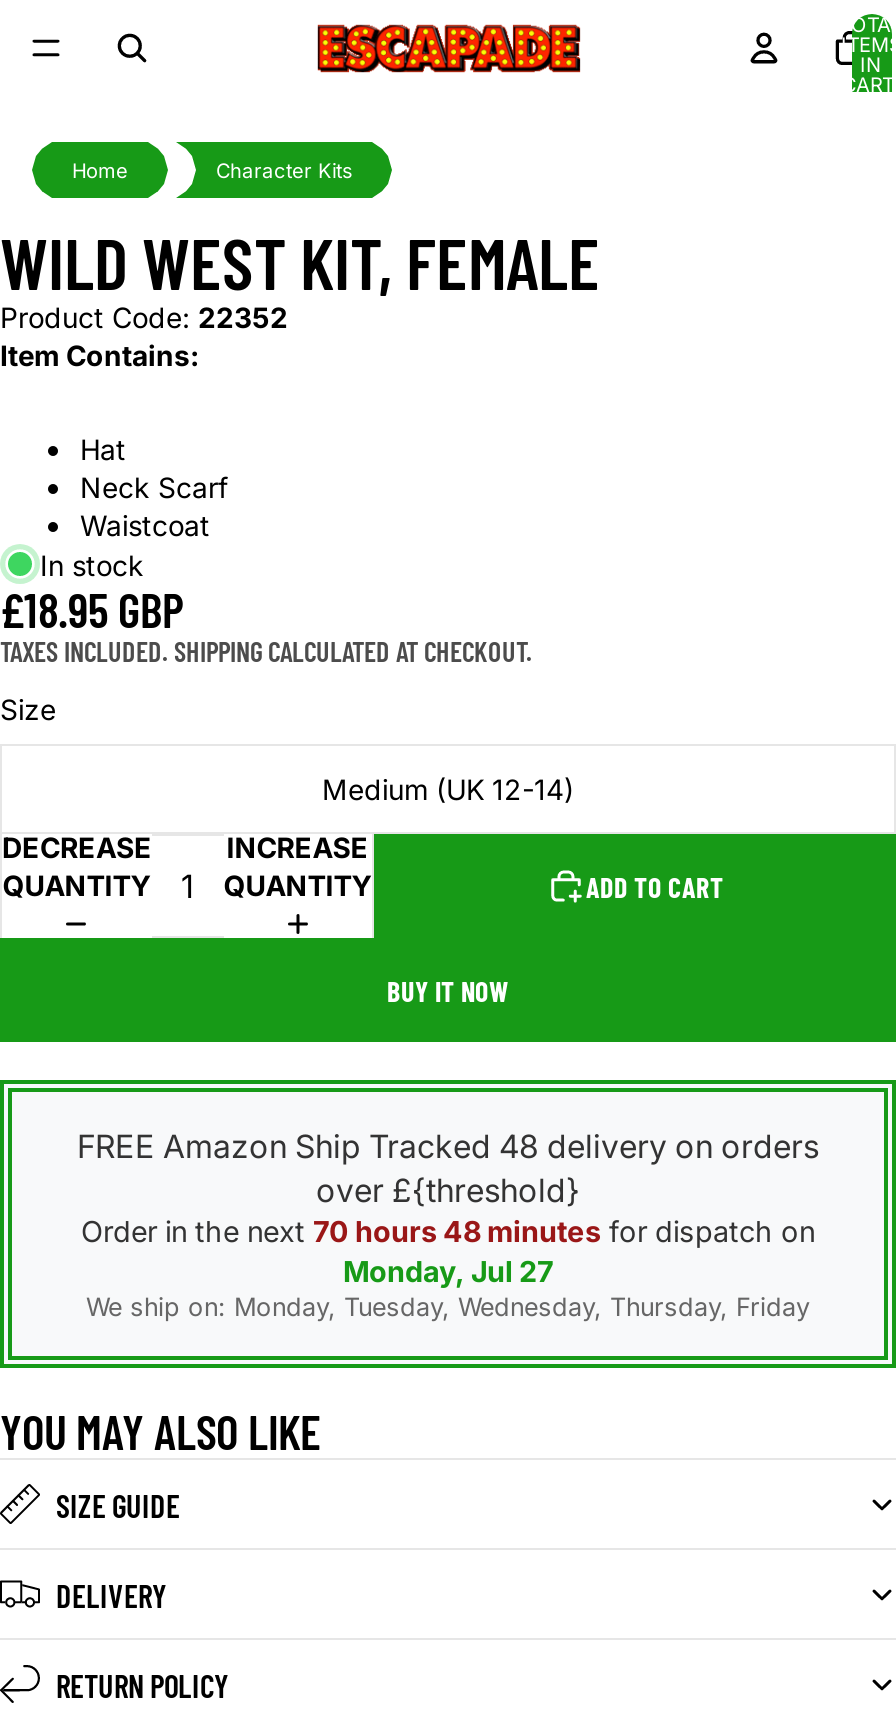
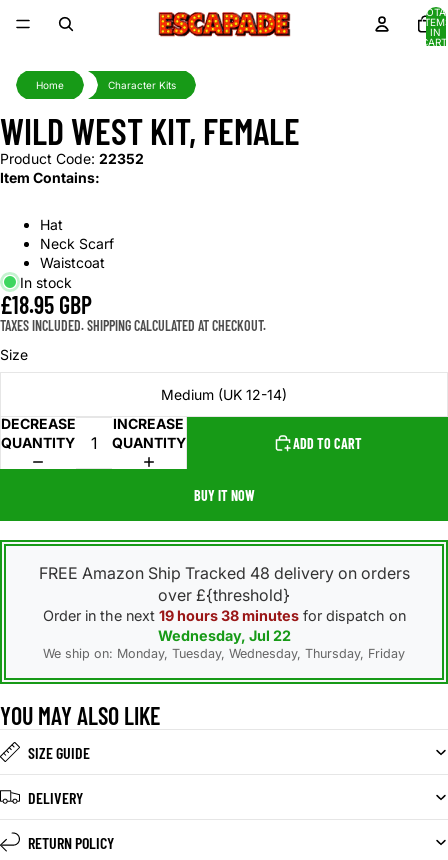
- Order in the next 70 hours 48 minutes for dispatch on
+ Order in the next 19 hours 38 minutes for dispatch on

- Monday, Jul 27
+ Wednesday, Jul 22
